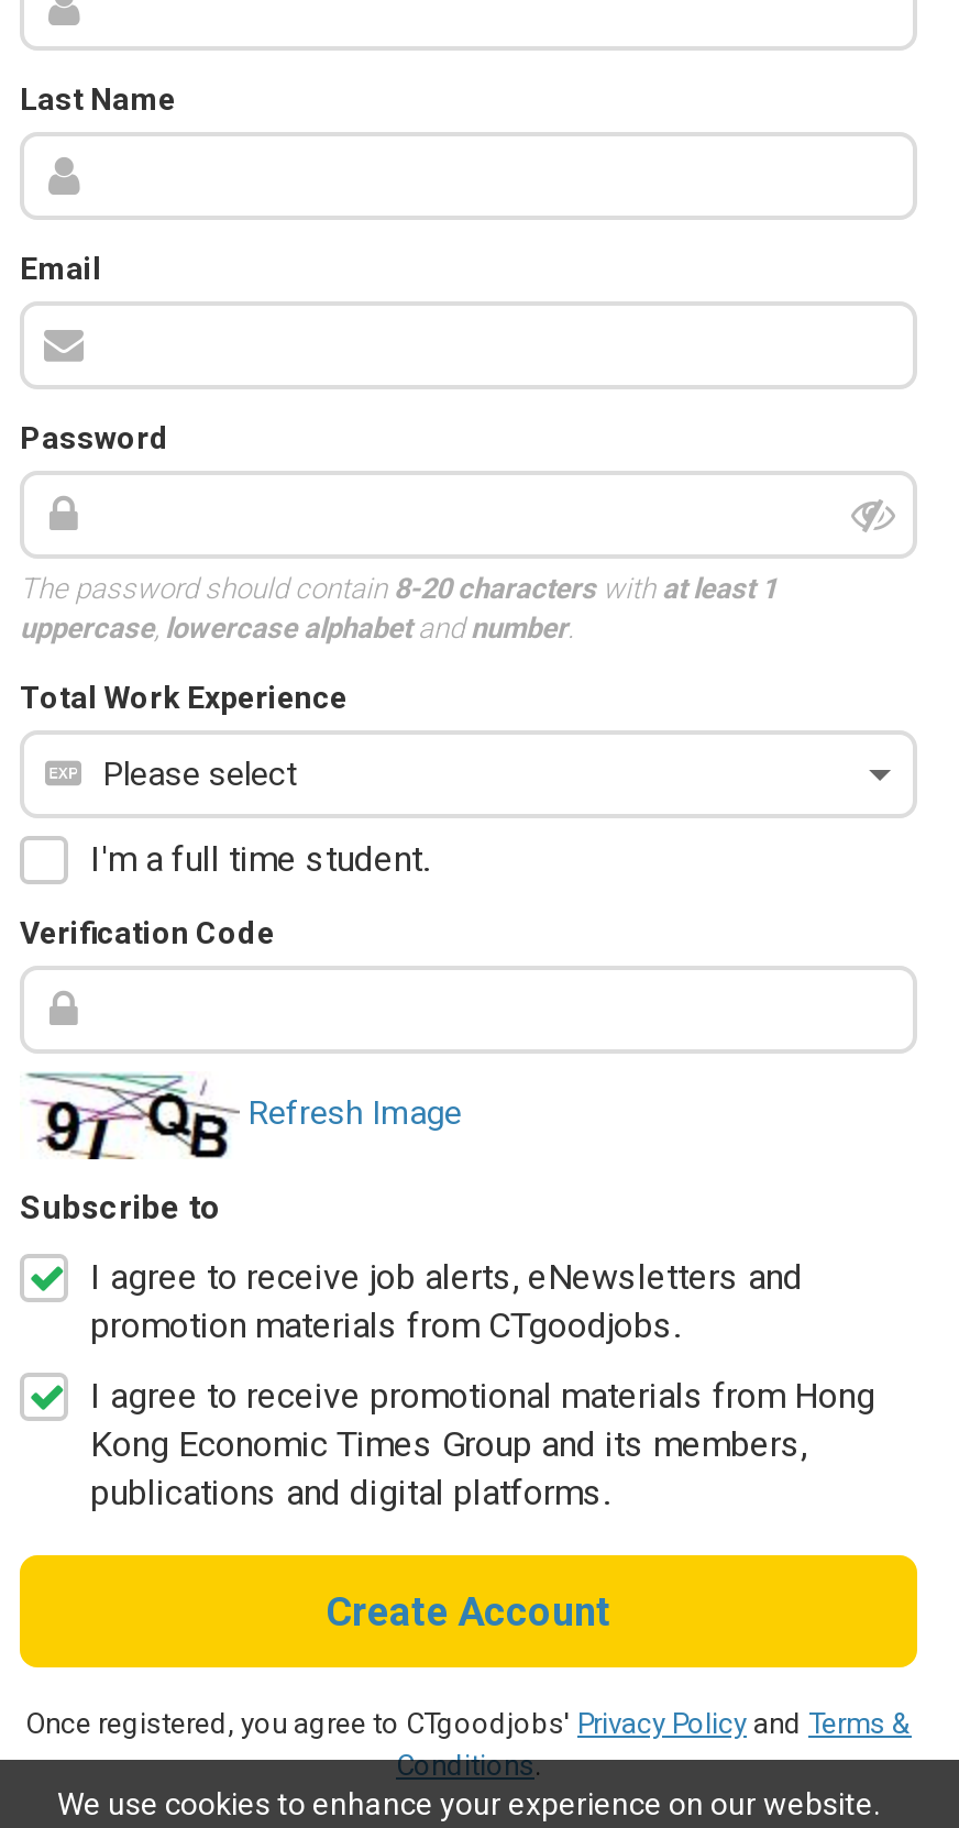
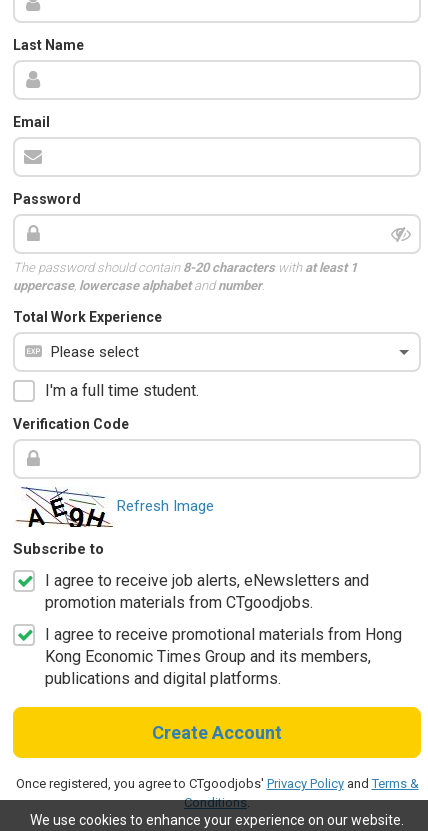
- [image]
+ [image]
